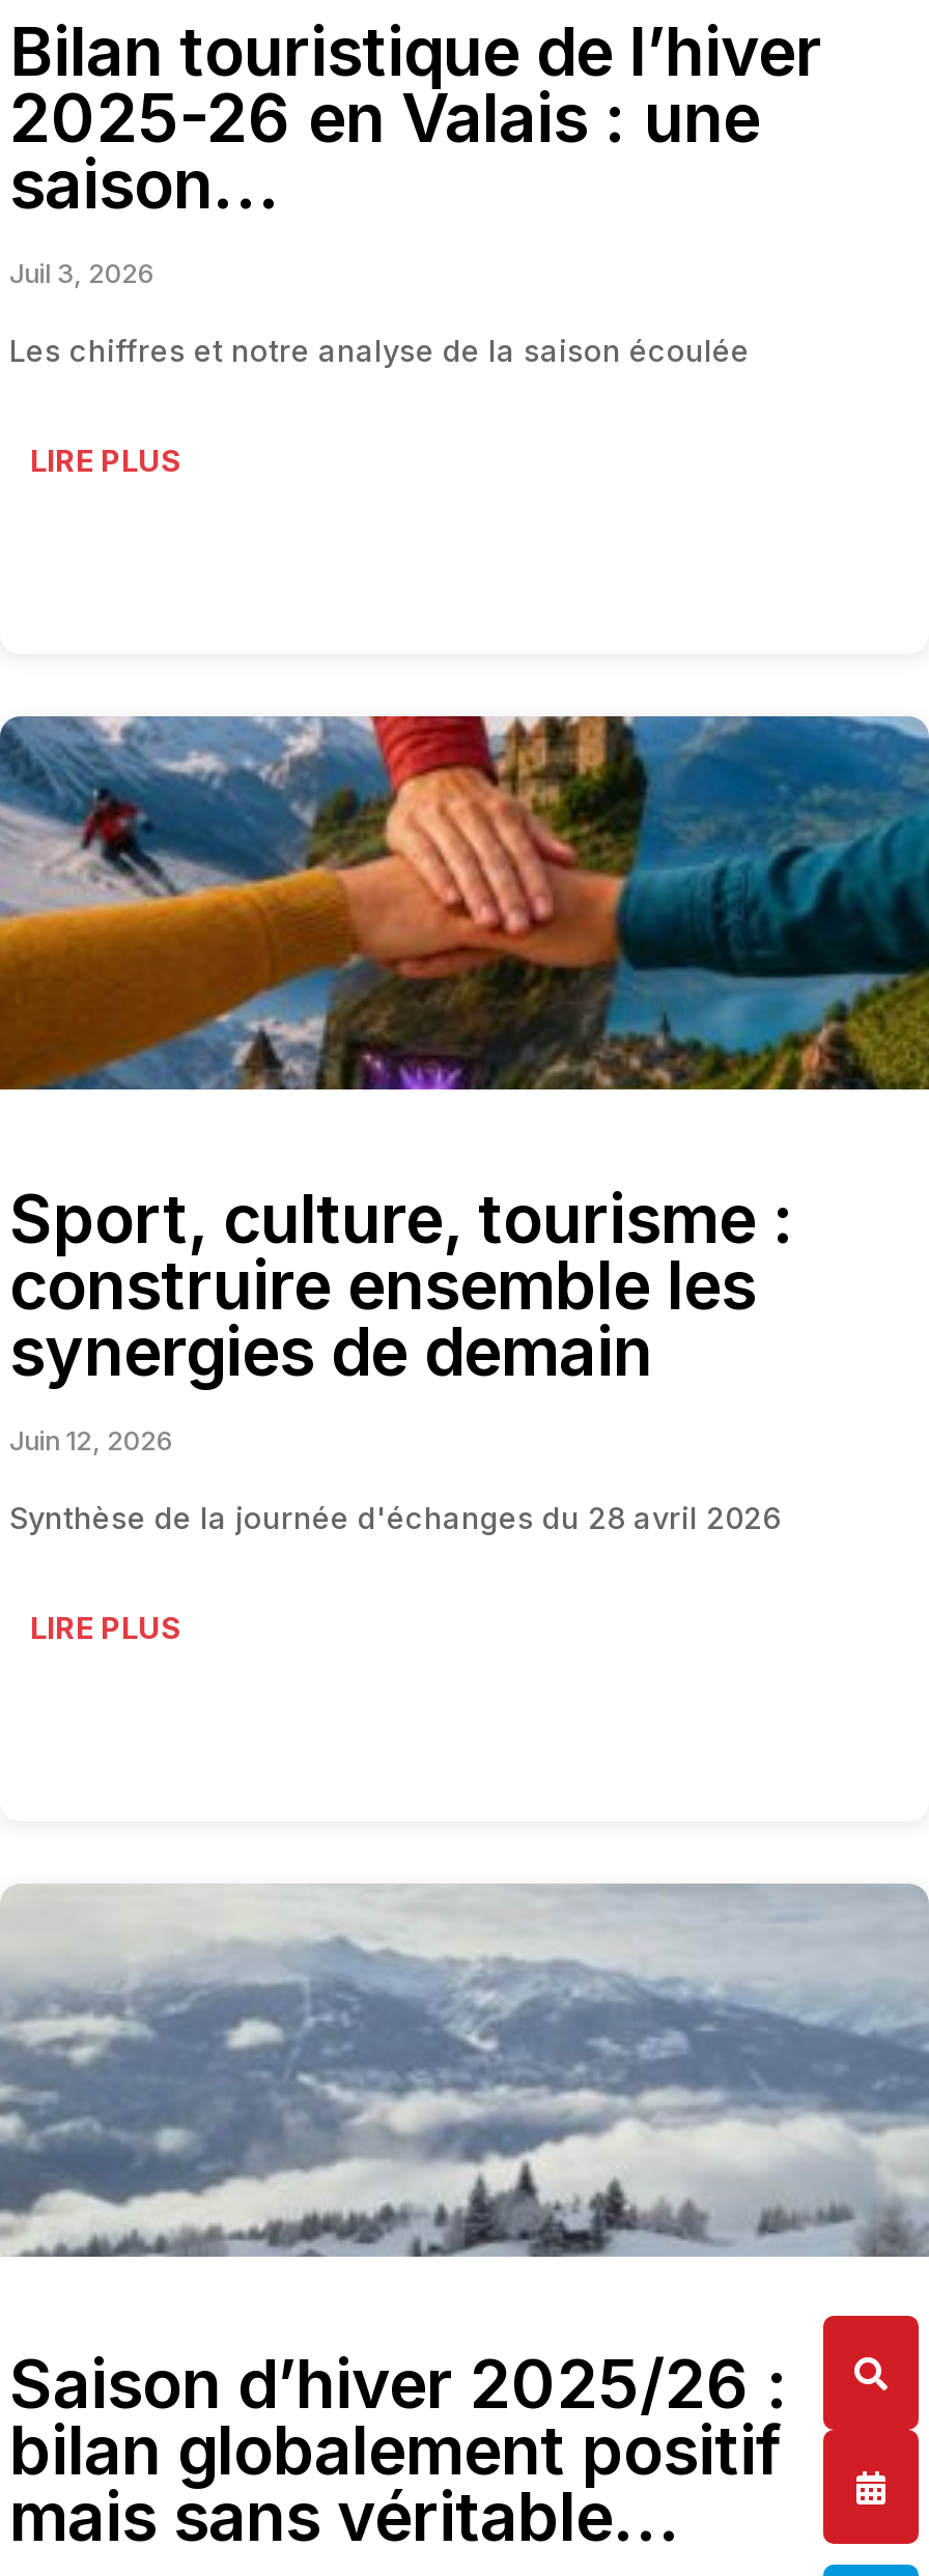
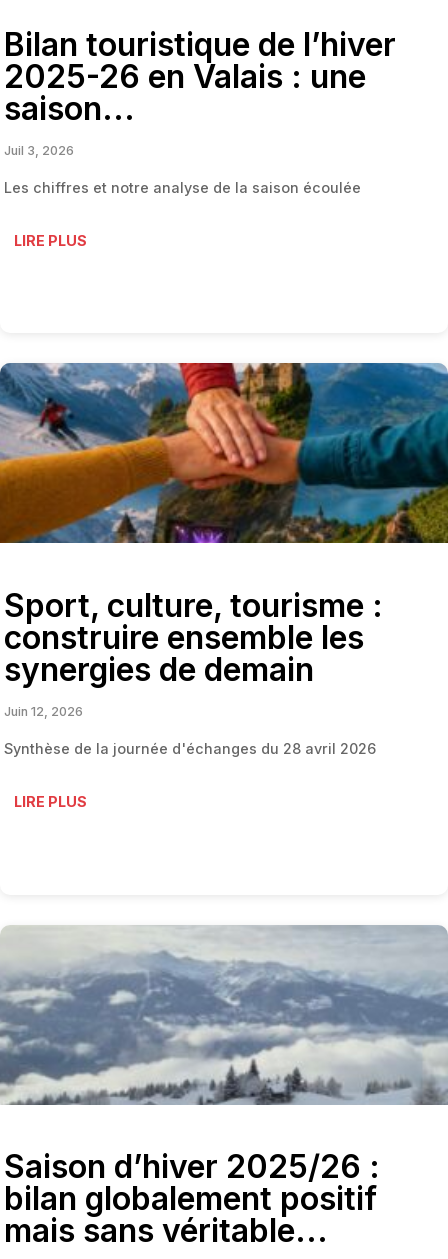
- [image]
